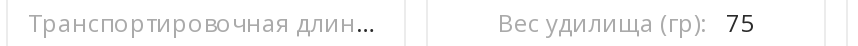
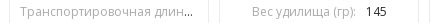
- Вес удилища (гр): 75
+ Вес удилища (гр): 145
